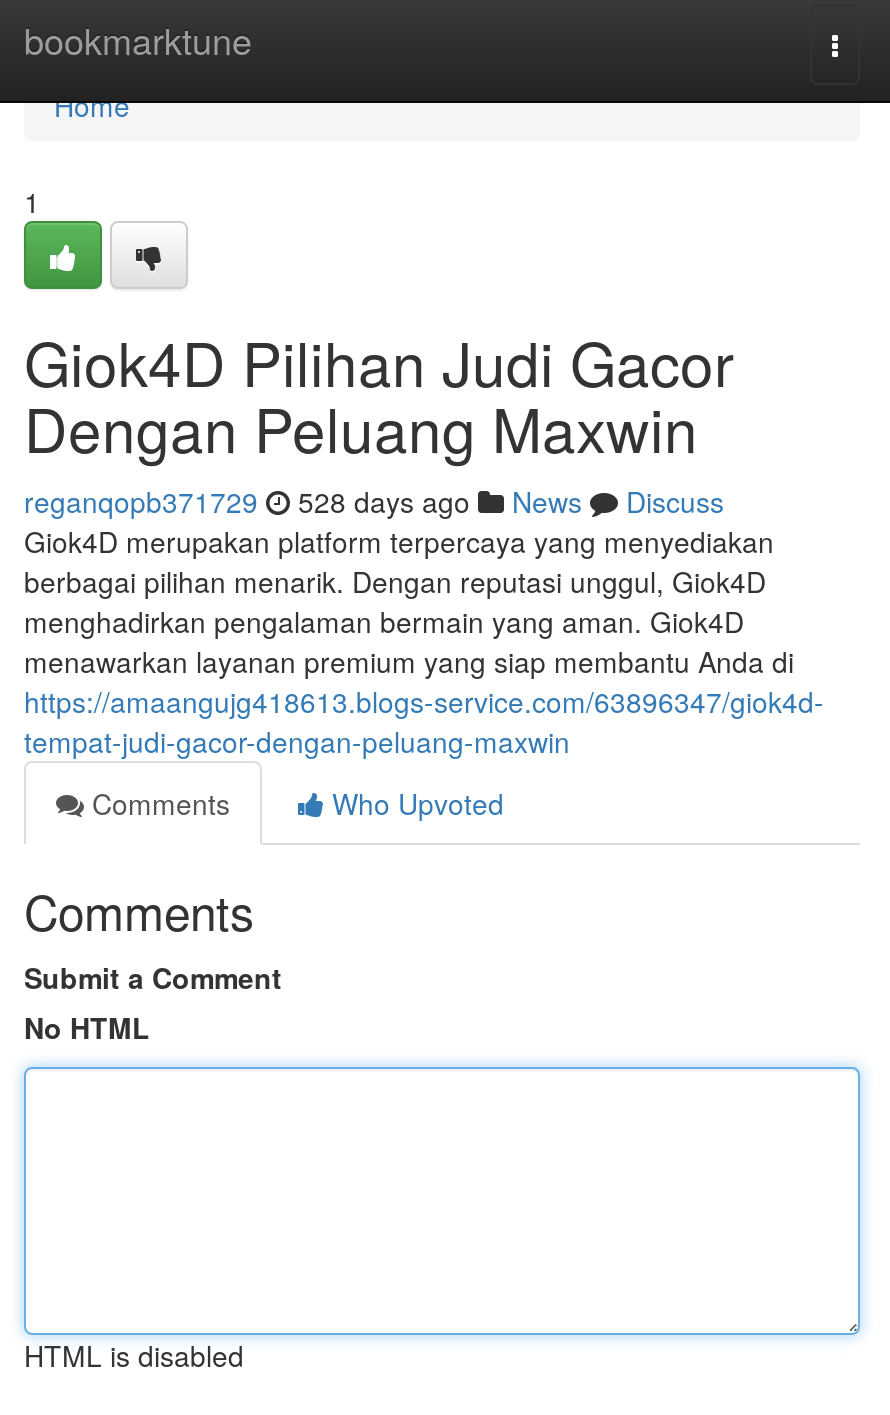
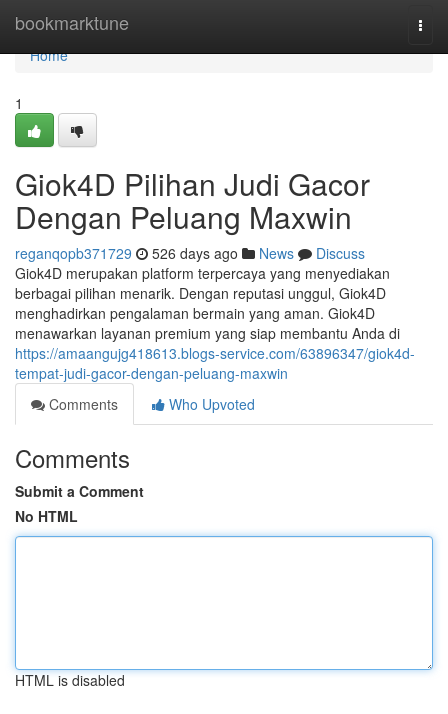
- reganqopb371729 528 days ago News Discuss
+ reganqopb371729 526 days ago News Discuss
